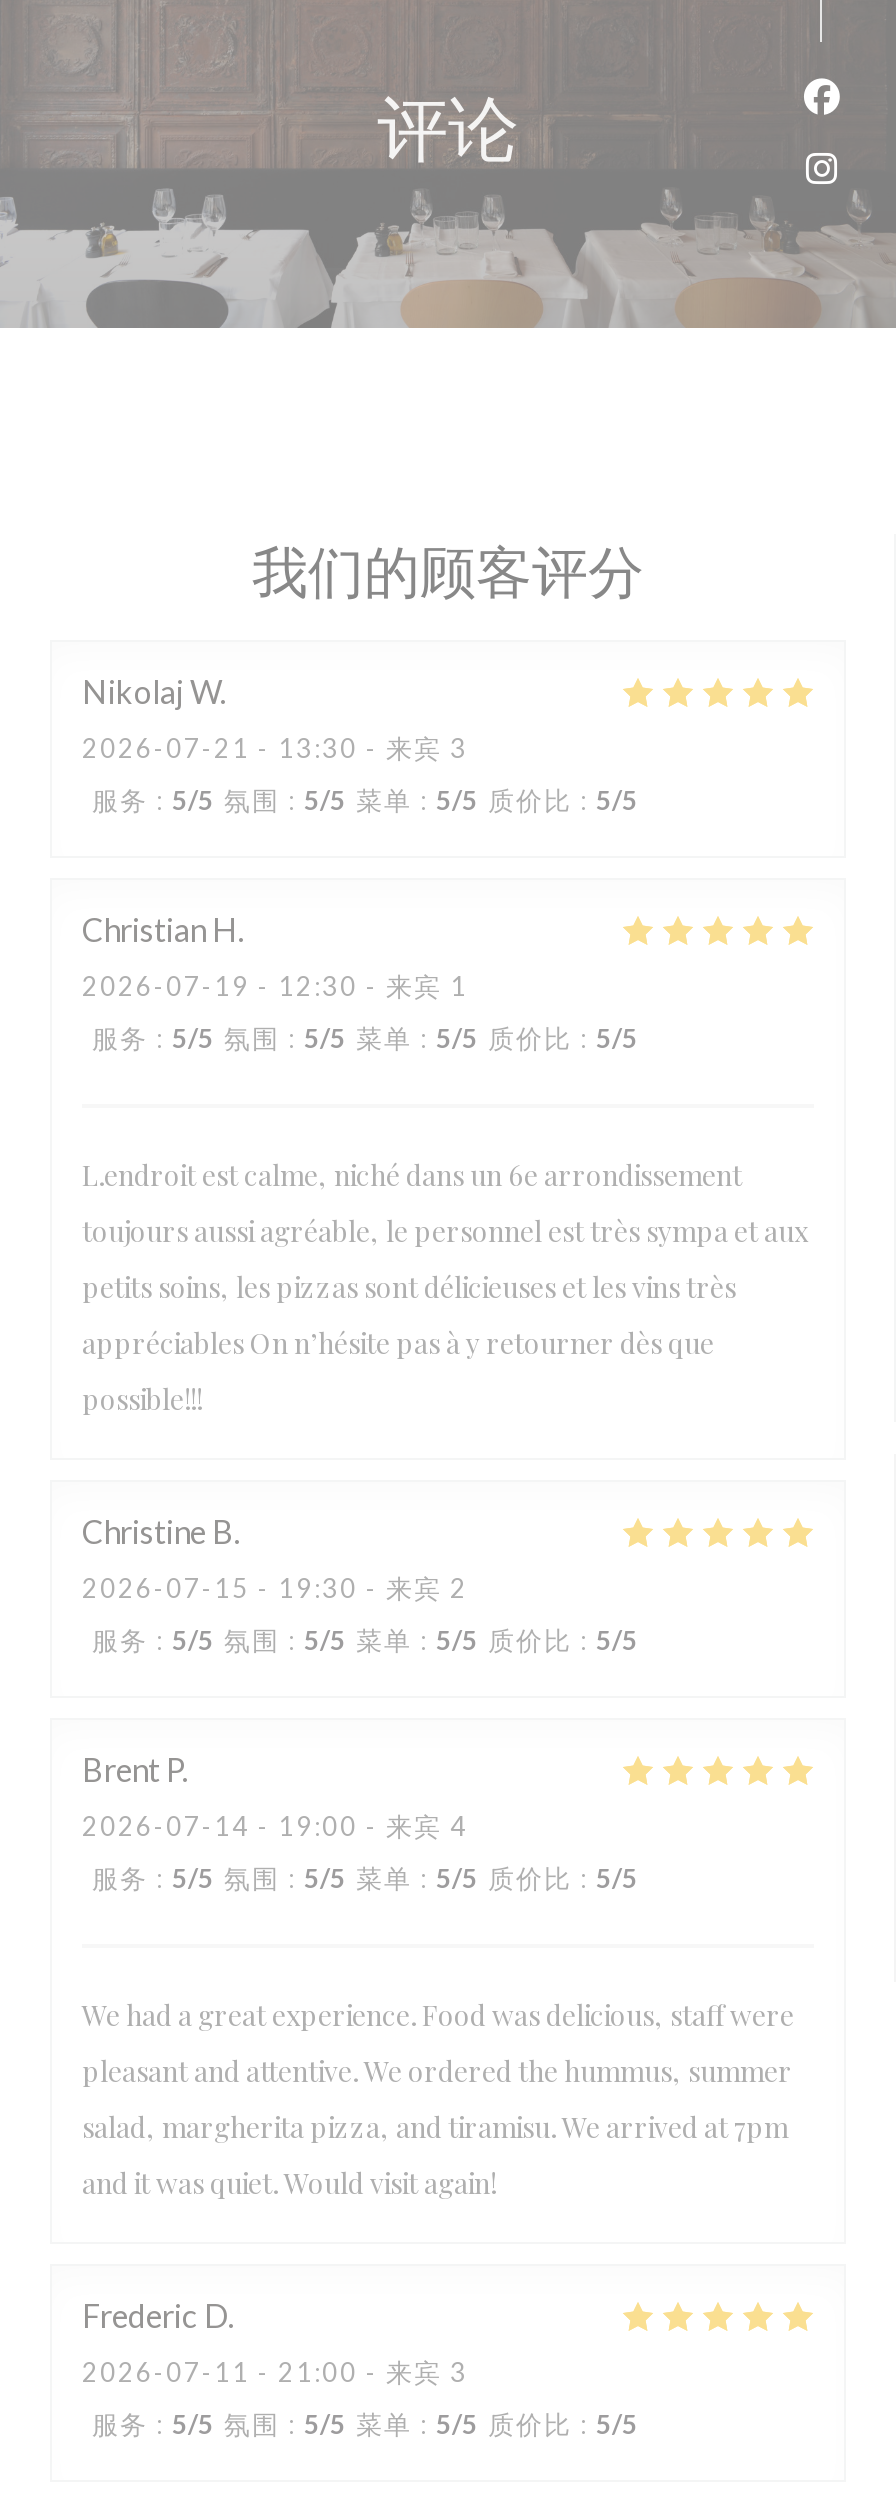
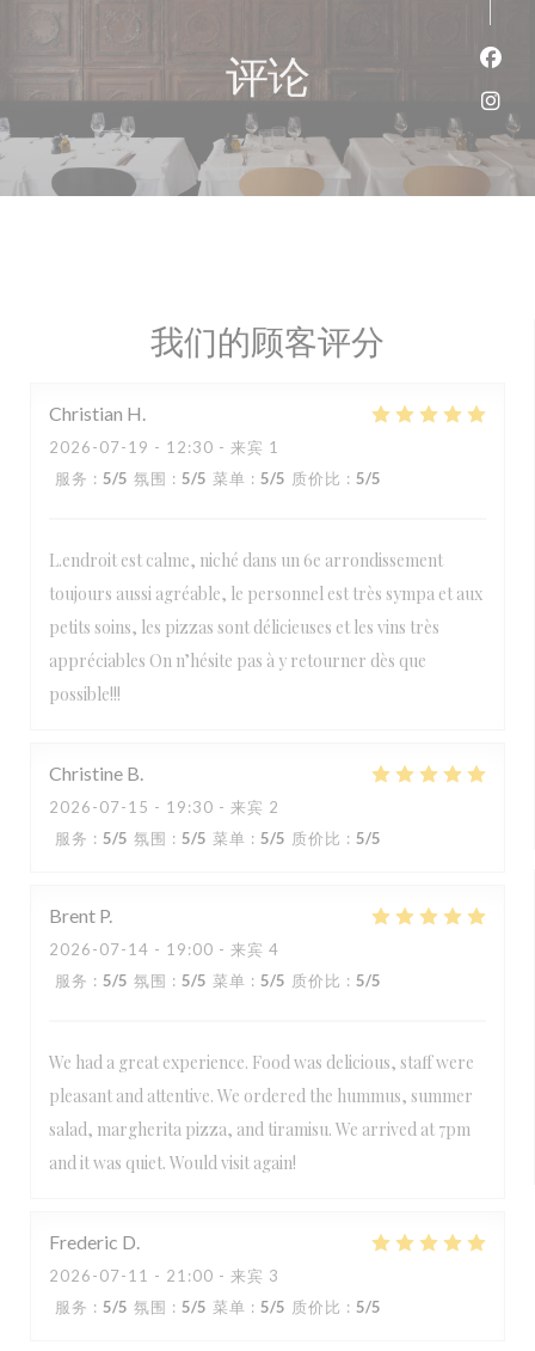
- Nikolaj W
- 2026-07-21 - 13:30 - 来宾 3
- 服务: 5/5 氛围: 5/5 菜单: 5/5 质价比: 5/5
